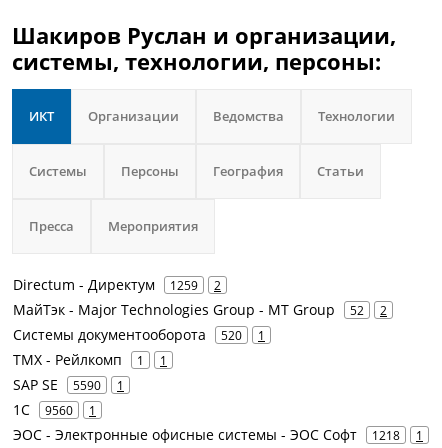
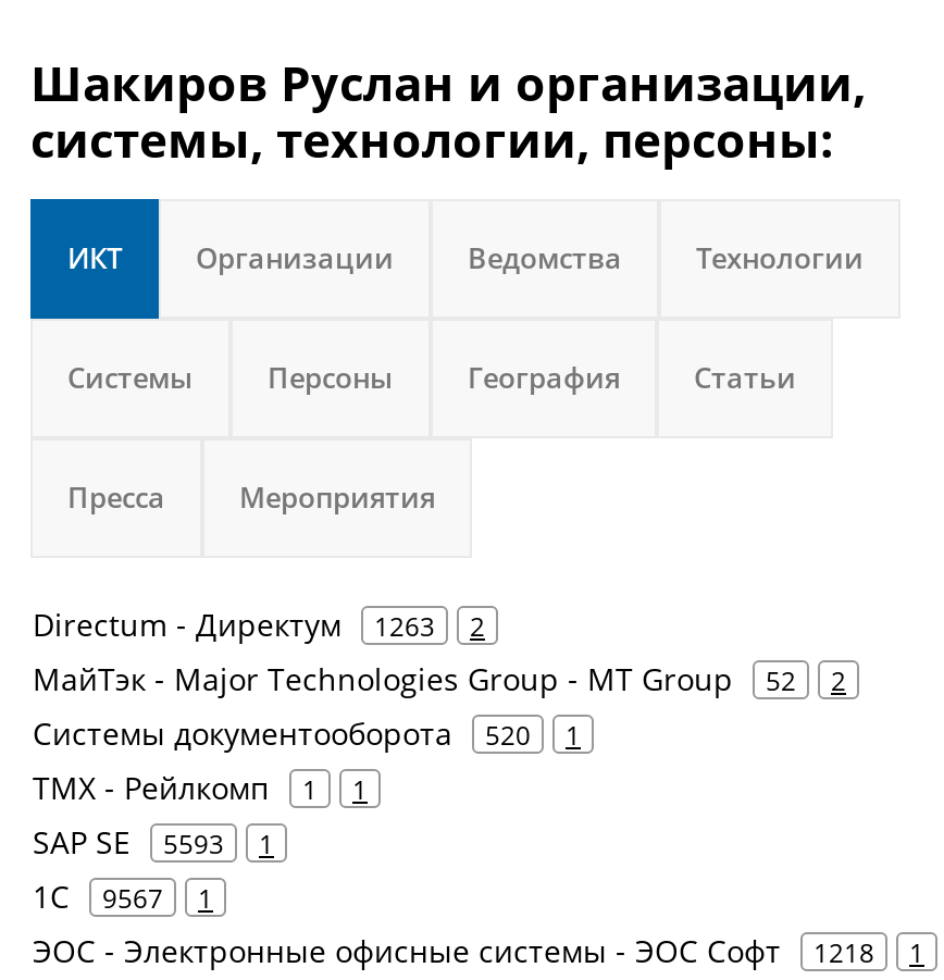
- Directum - Директум 1259 2
+ Directum - Директум 1263 2

- SAP SE 5590 1
+ SAP SE 5593 1

- 1С 9560 1
+ 1С 9567 1
